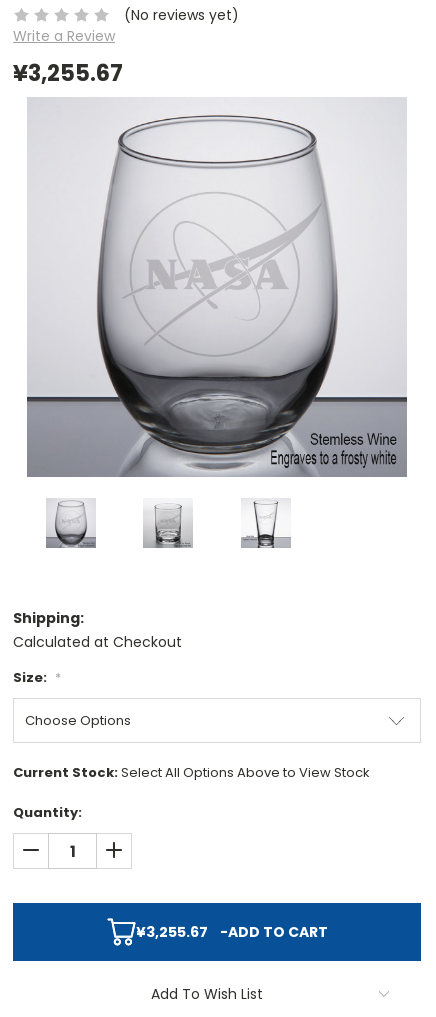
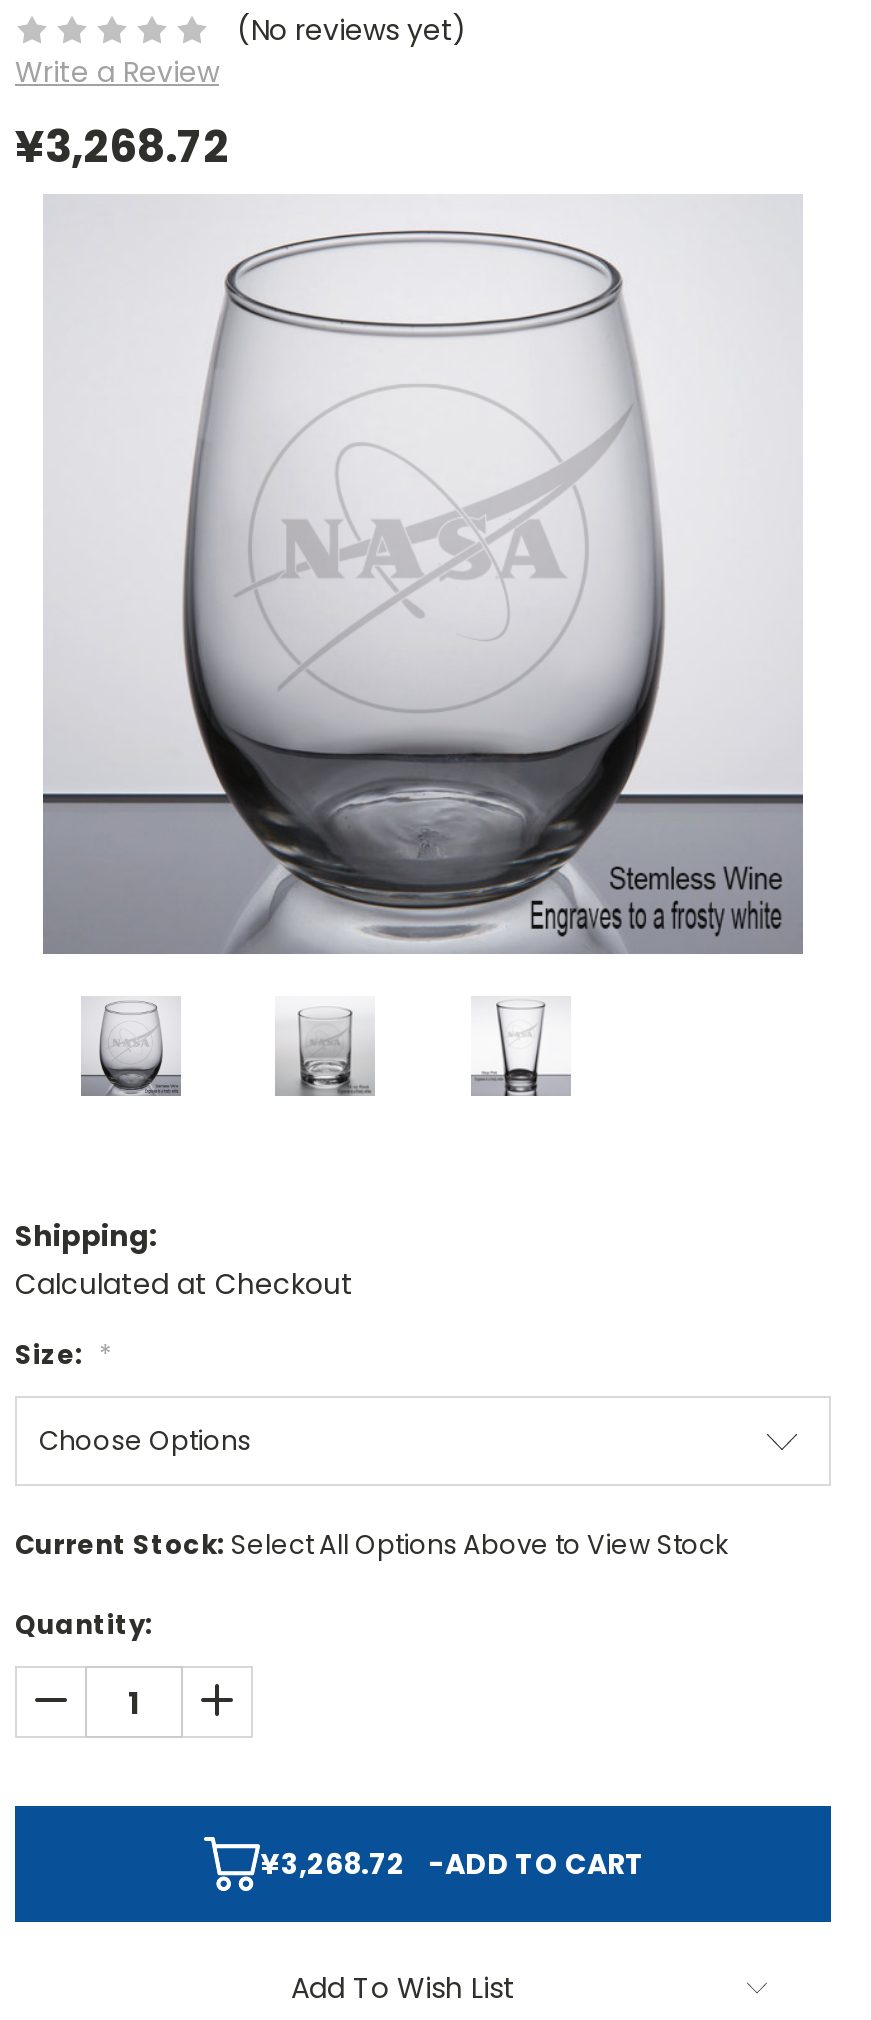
- ¥3,255.67
+ ¥3,268.72

- ¥3,255.67 -ADD TO CART
+ ¥3,268.72 -ADD TO CART
